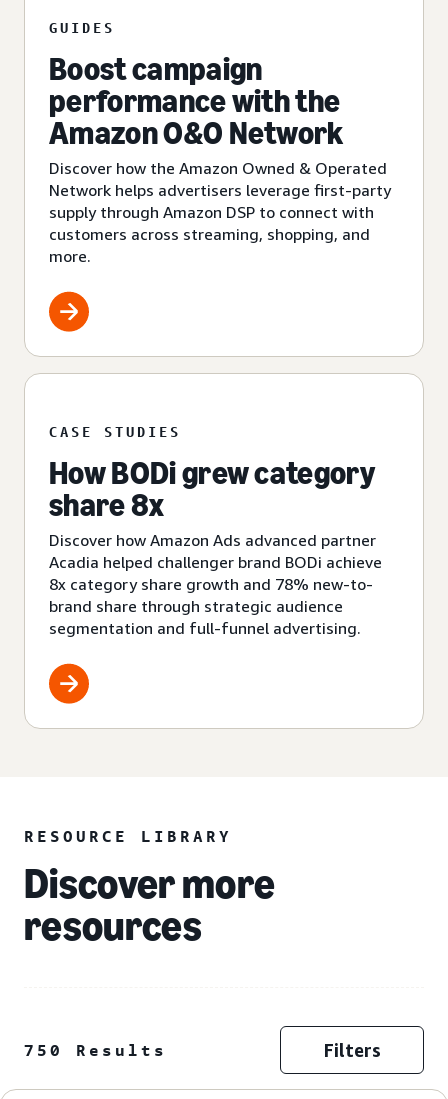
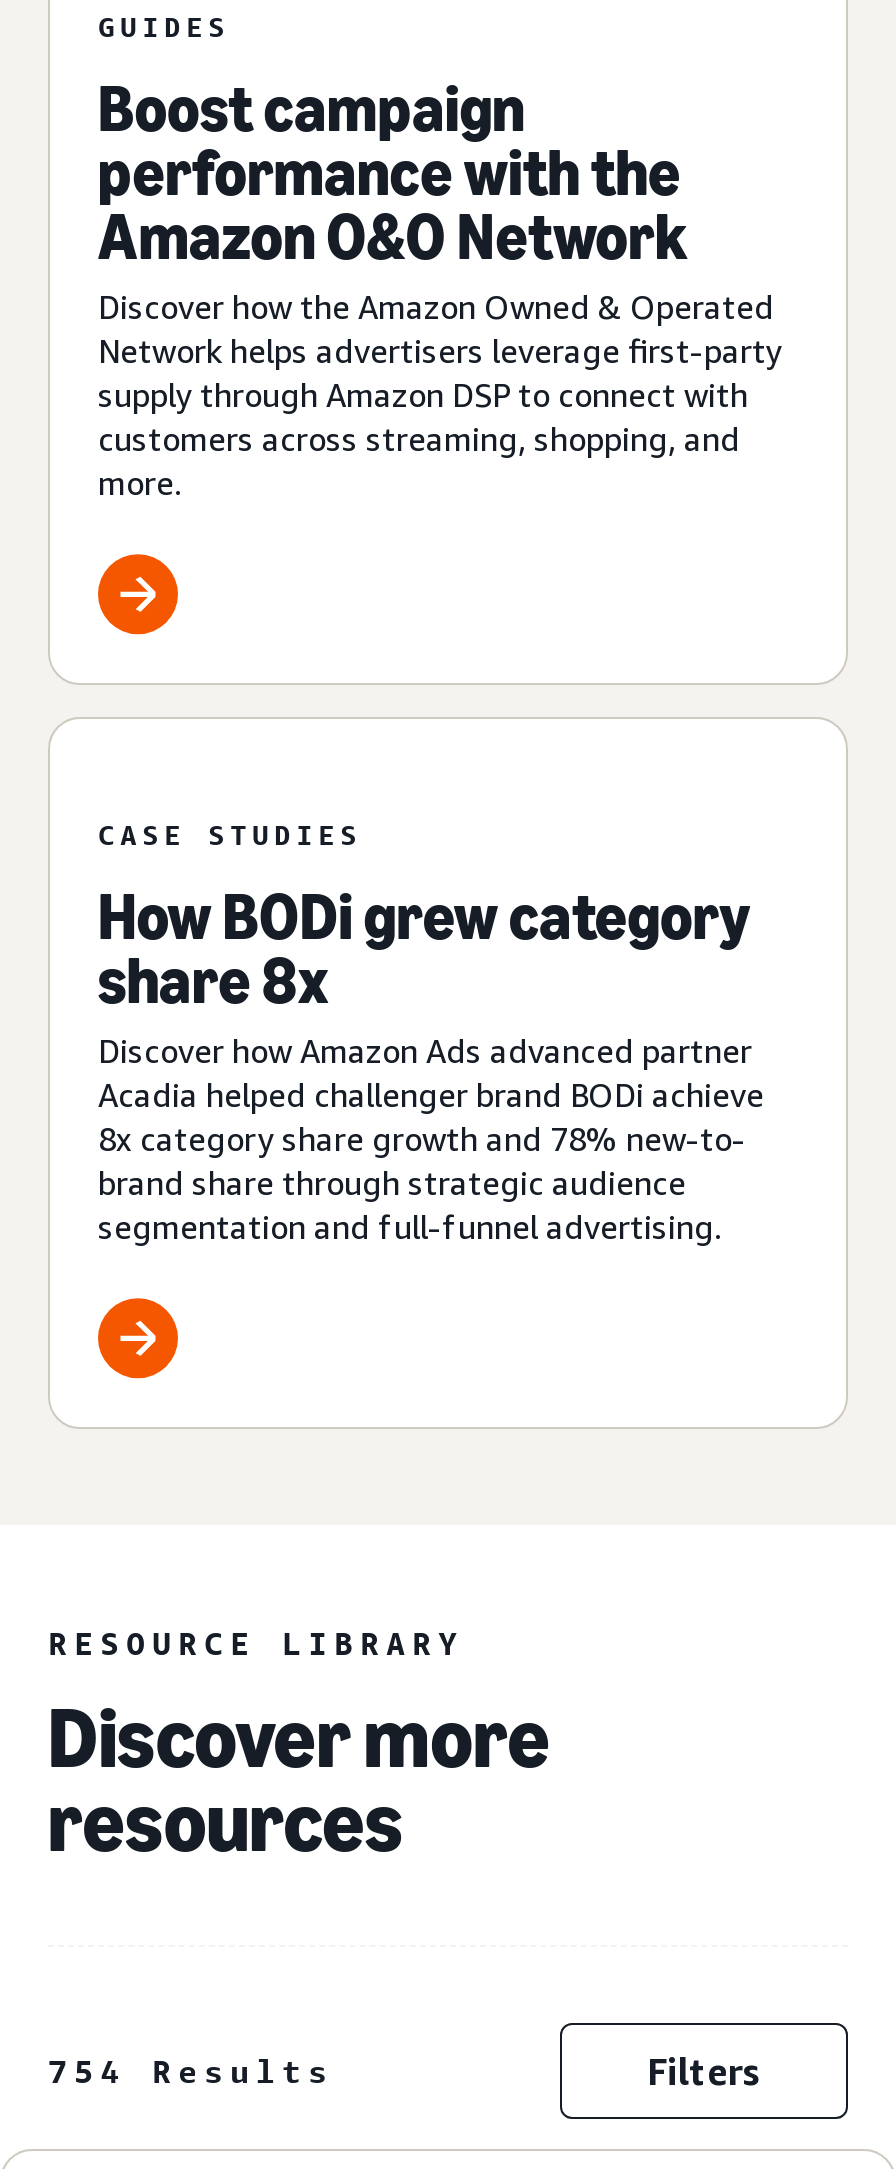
- 750 Results
+ 754 Results
